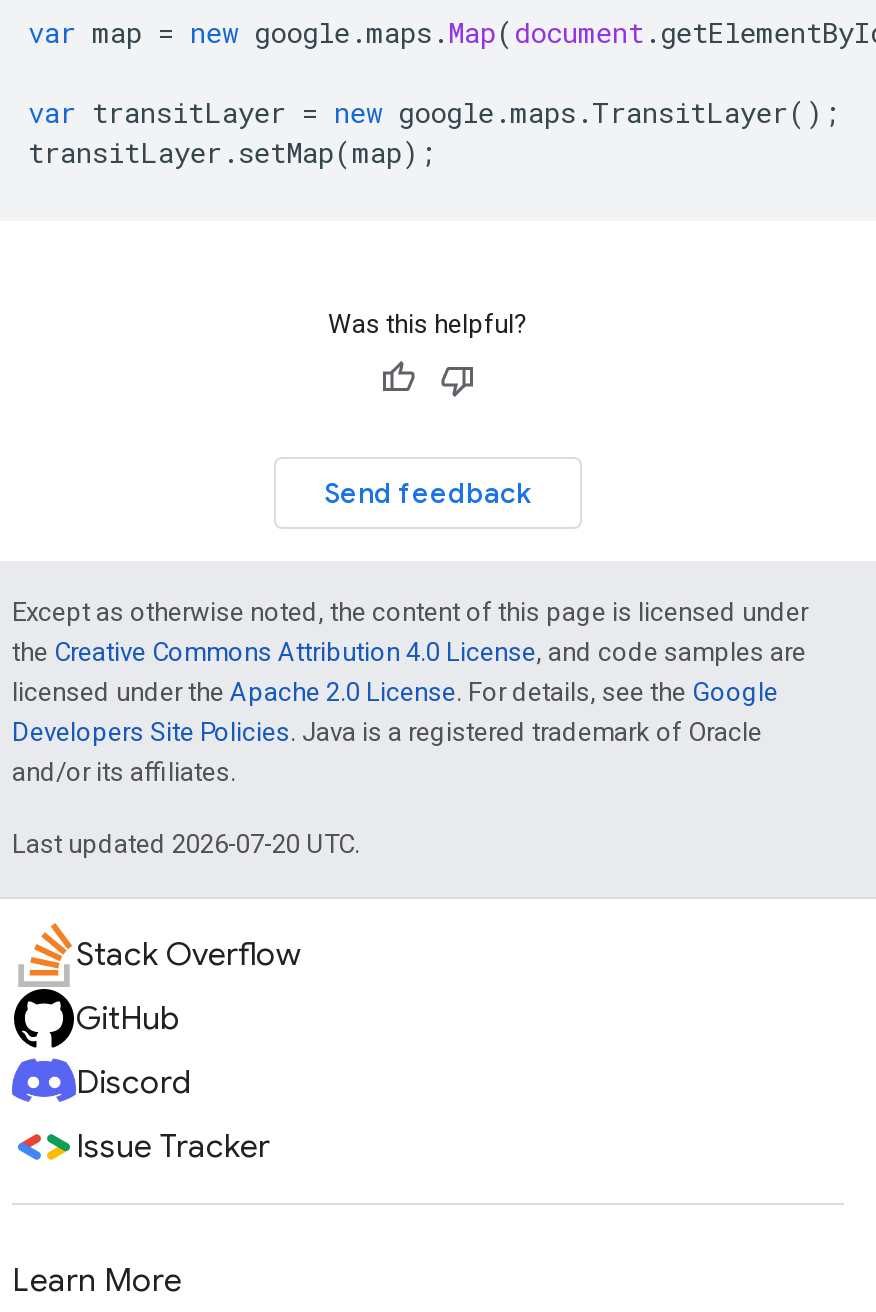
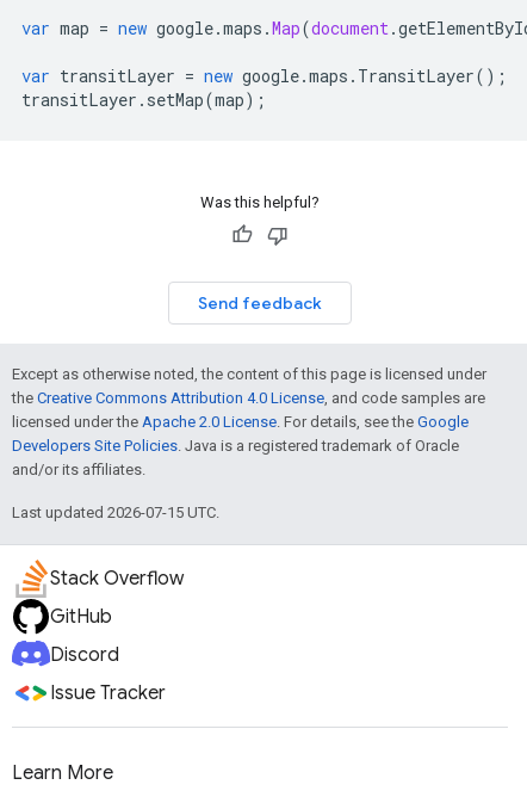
- Last updated 2026-07-20 UTC.
+ Last updated 2026-07-15 UTC.
